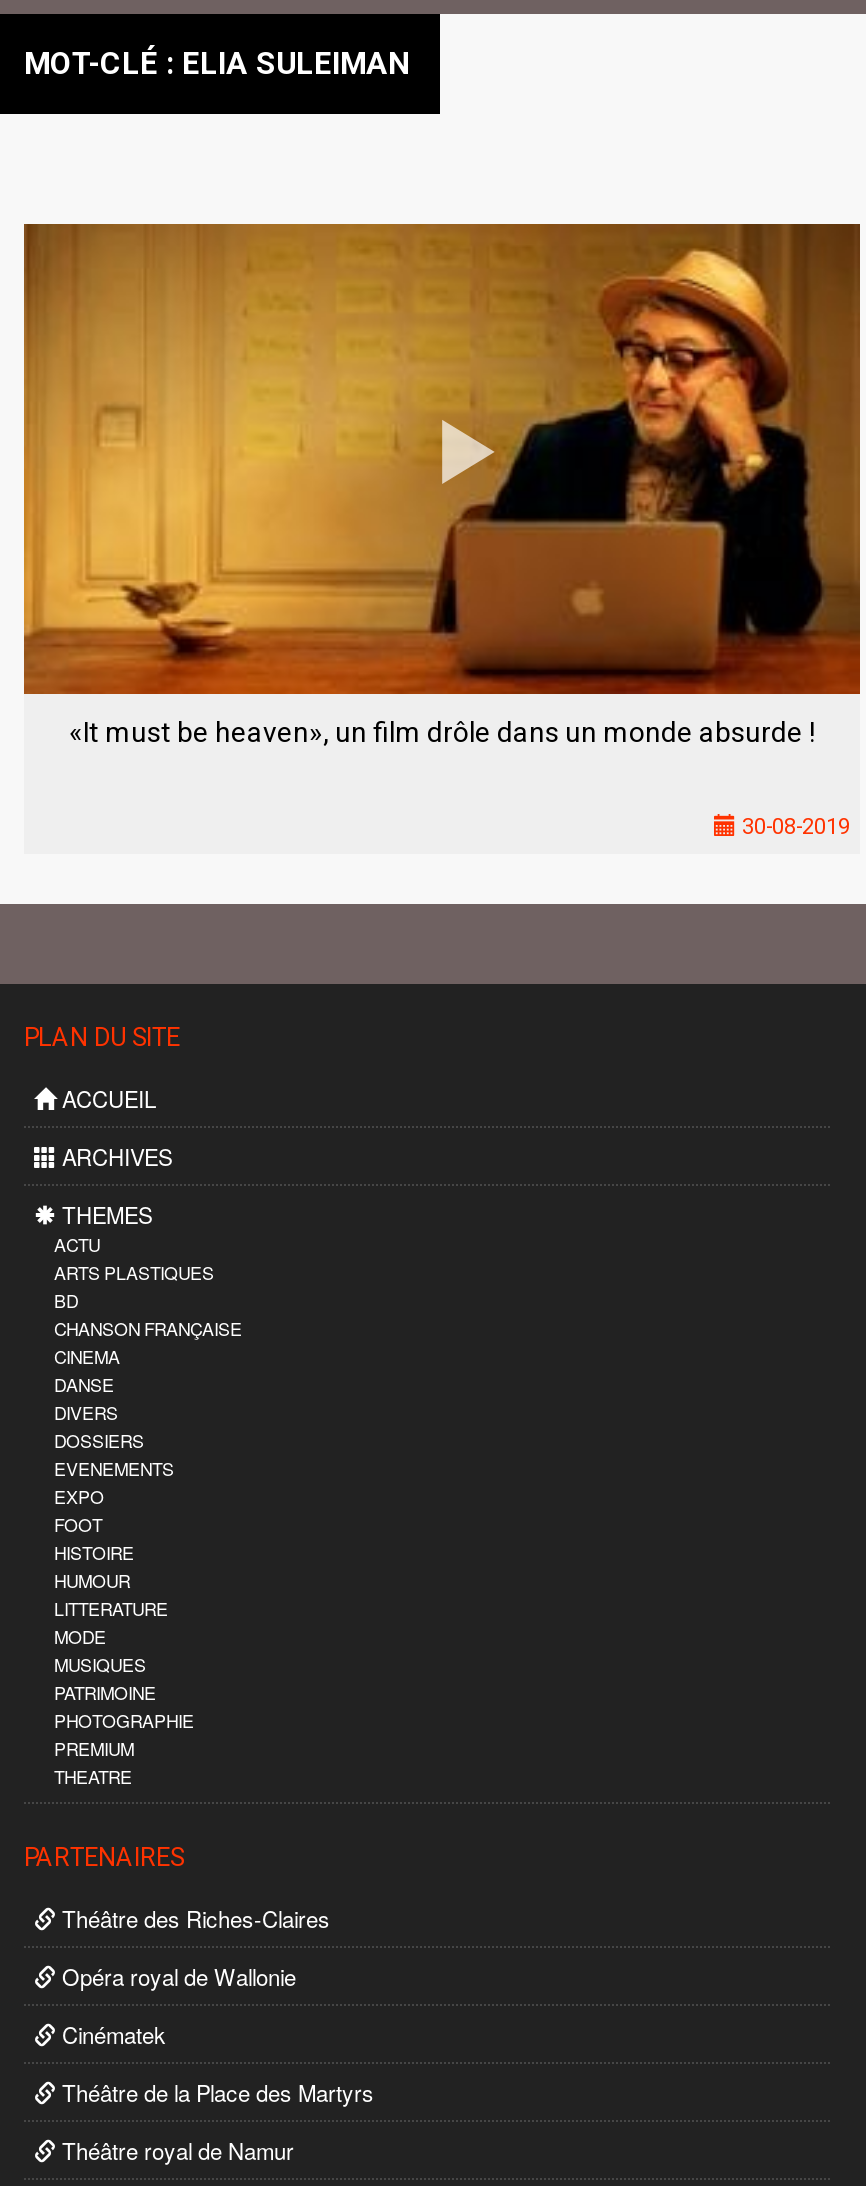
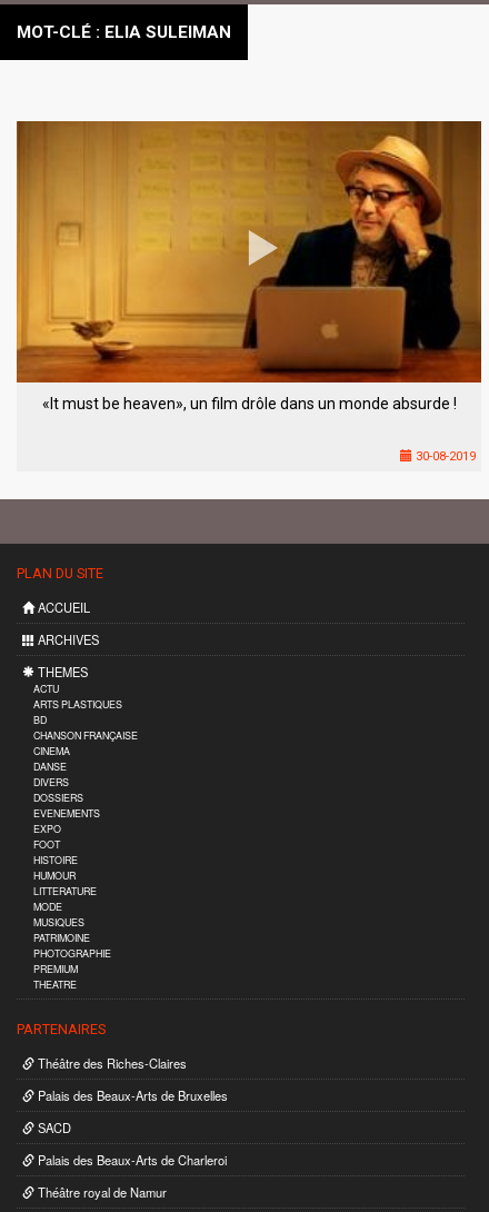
- Opéra royal de Wallonie
+ Palais des Beaux-Arts de Bruxelles

- Cinématek
+ SACD

- Théâtre de la Place des Martyrs
+ Palais des Beaux-Arts de Charleroi
